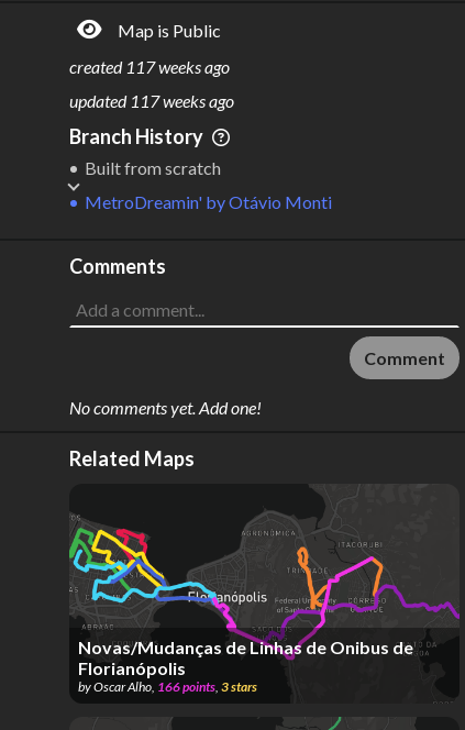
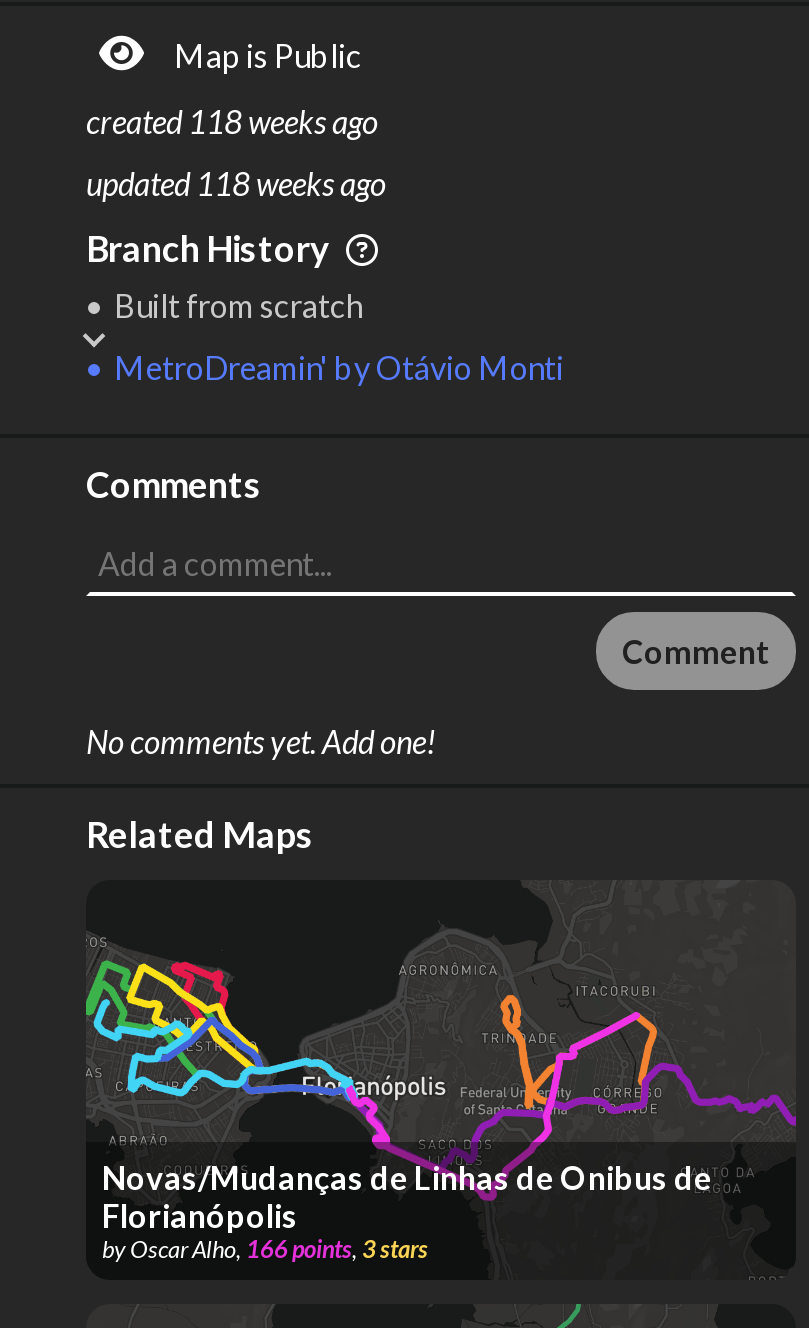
- created 117 weeks ago
+ created 118 weeks ago

- updated 117 weeks ago
+ updated 118 weeks ago
